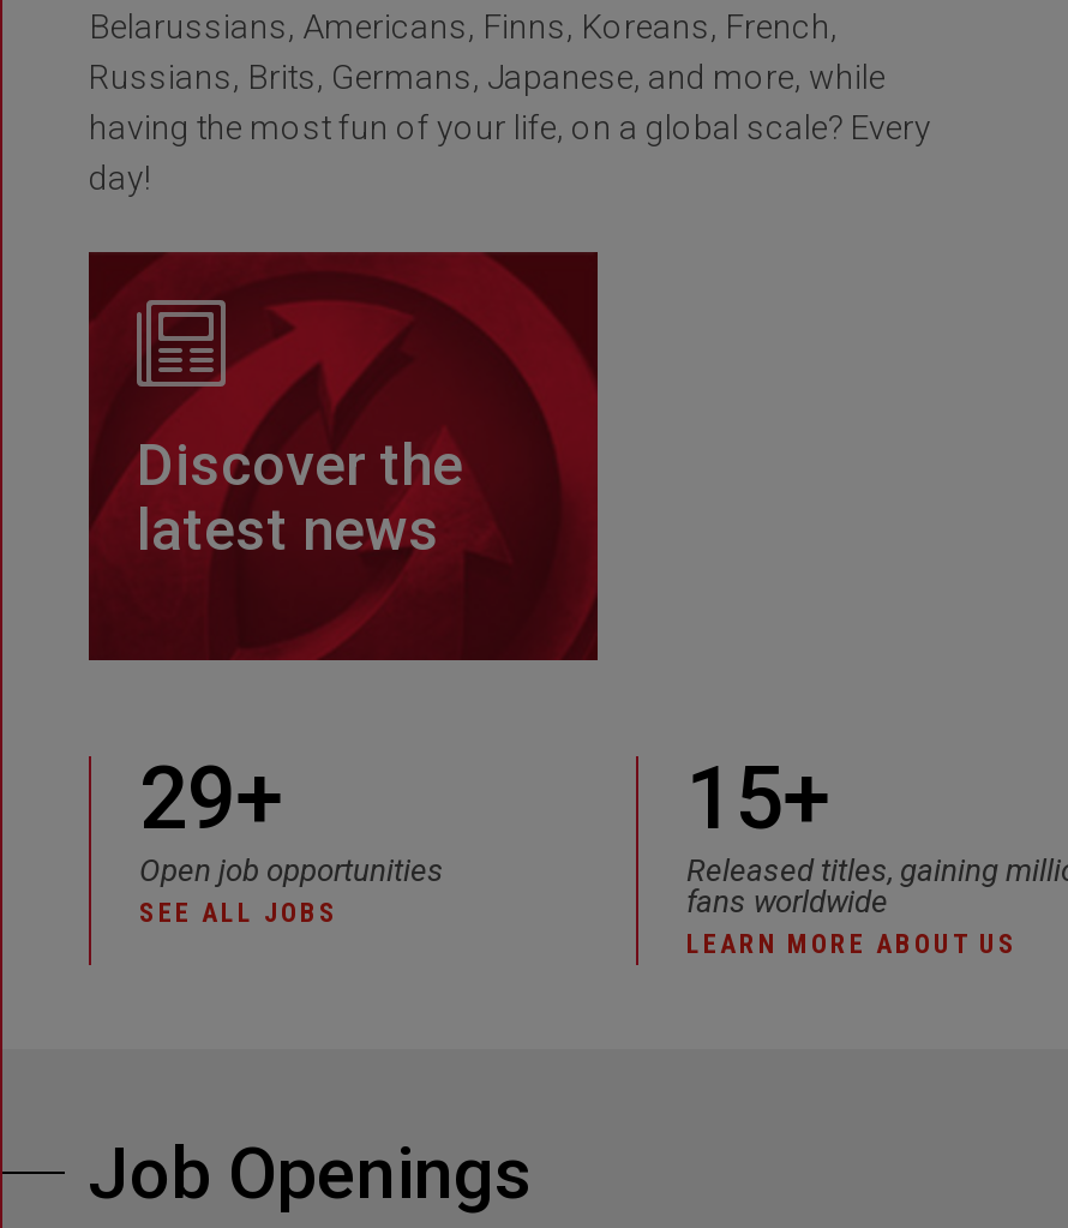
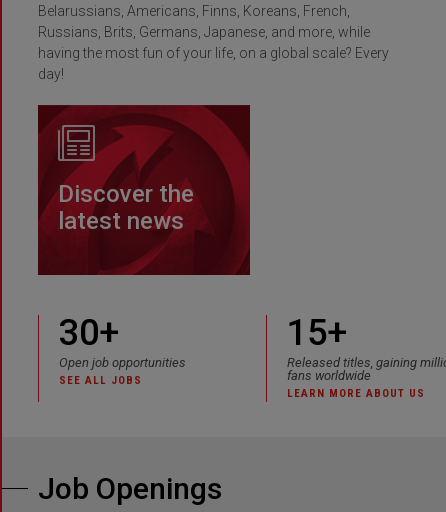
- 29+
+ 30+
